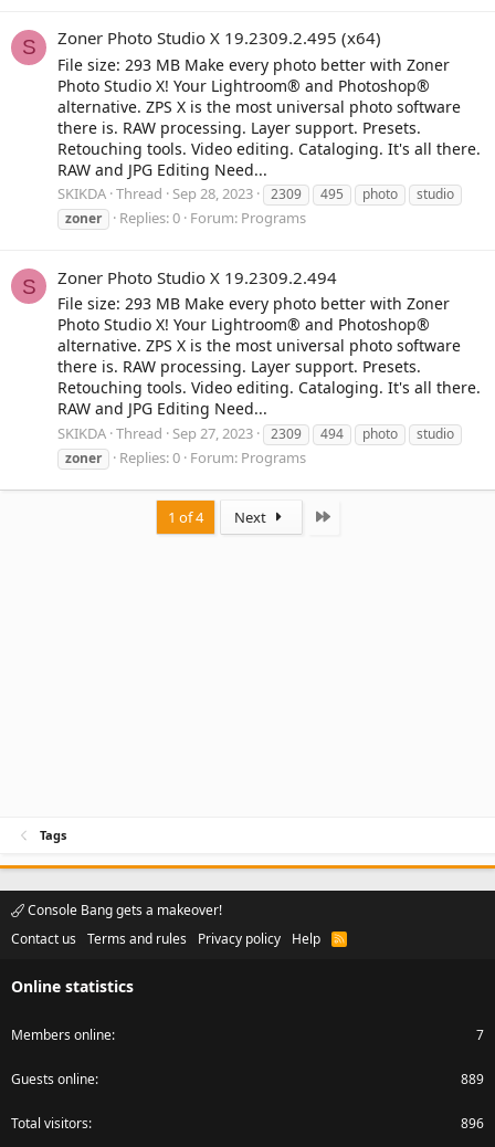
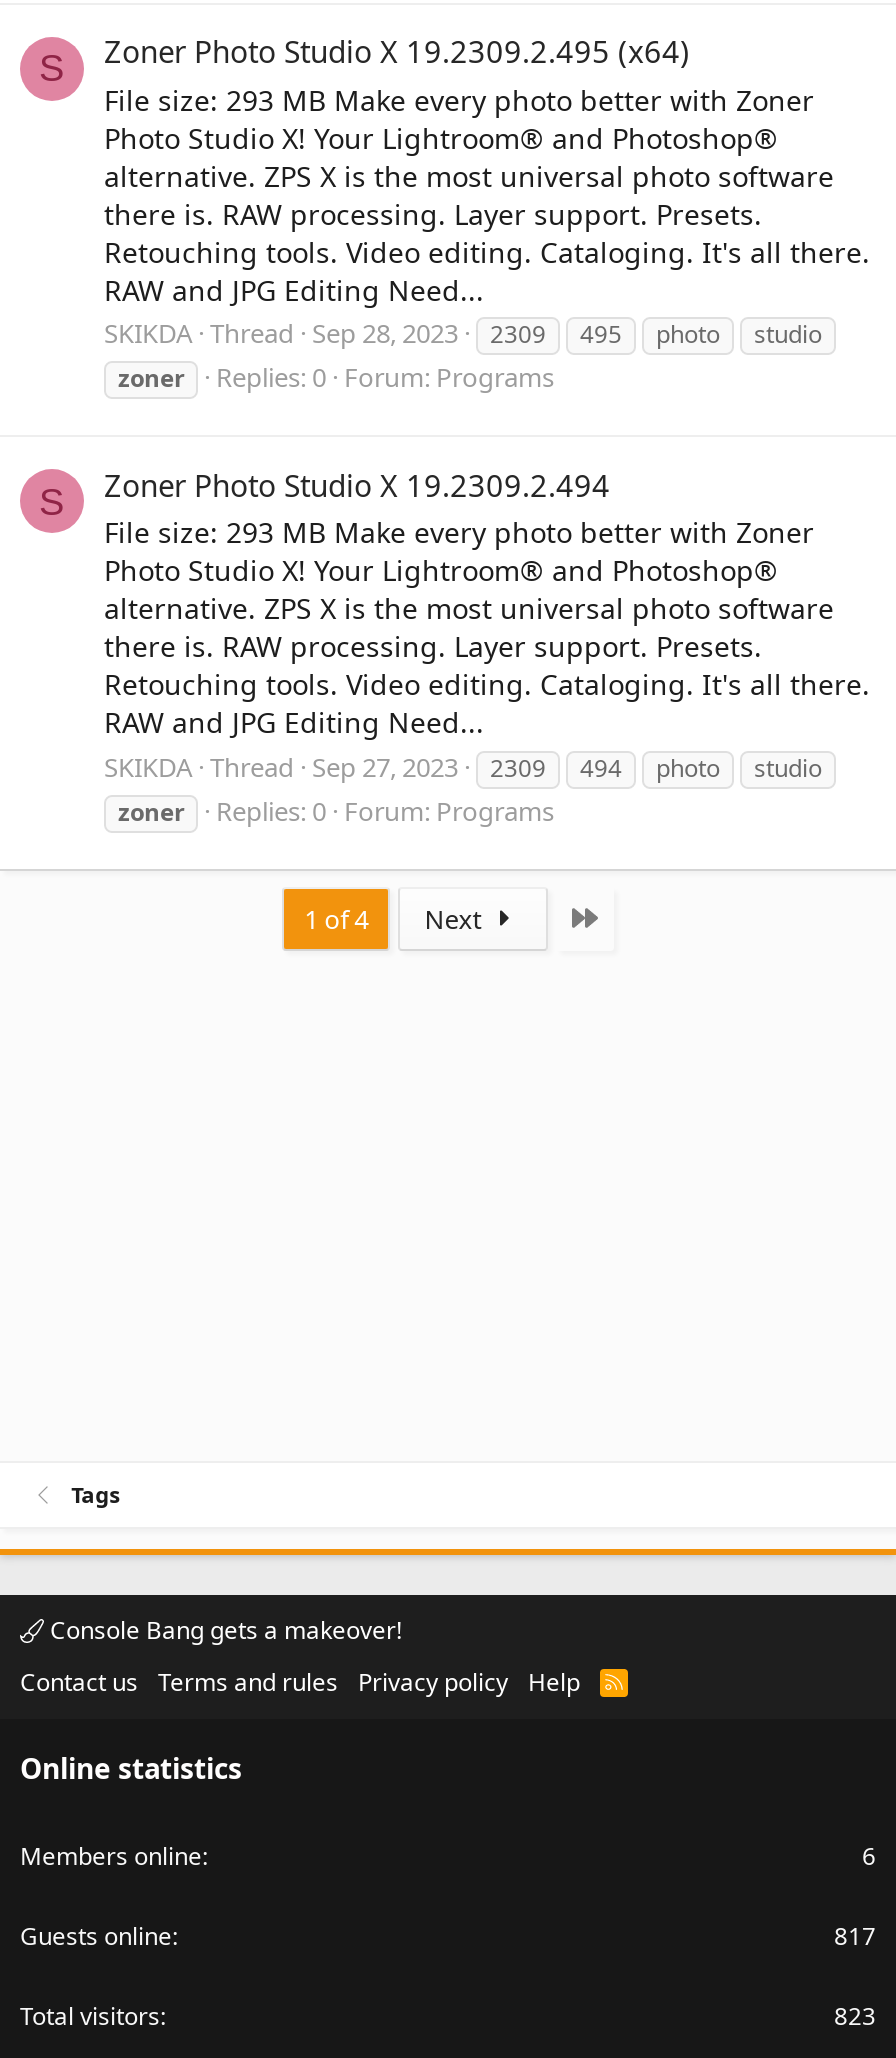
- 7
+ 6

- 889
+ 817

- 896
+ 823
